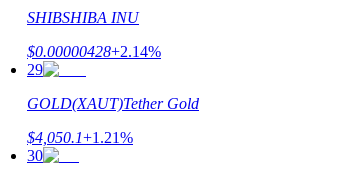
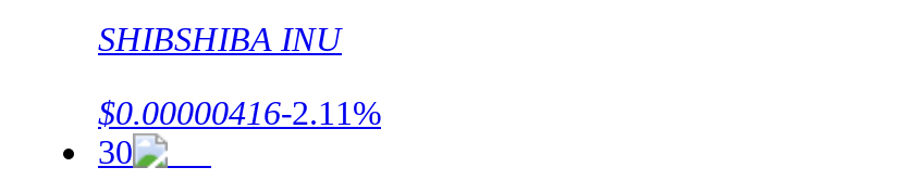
- $0.00000428+2.14%
- 29
- GOLD(XAUT)Tether Gold
- $4,050.1 + 1.21%
+ $0.00000416-2.11%
